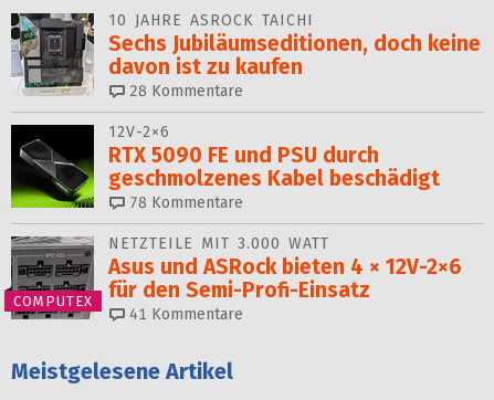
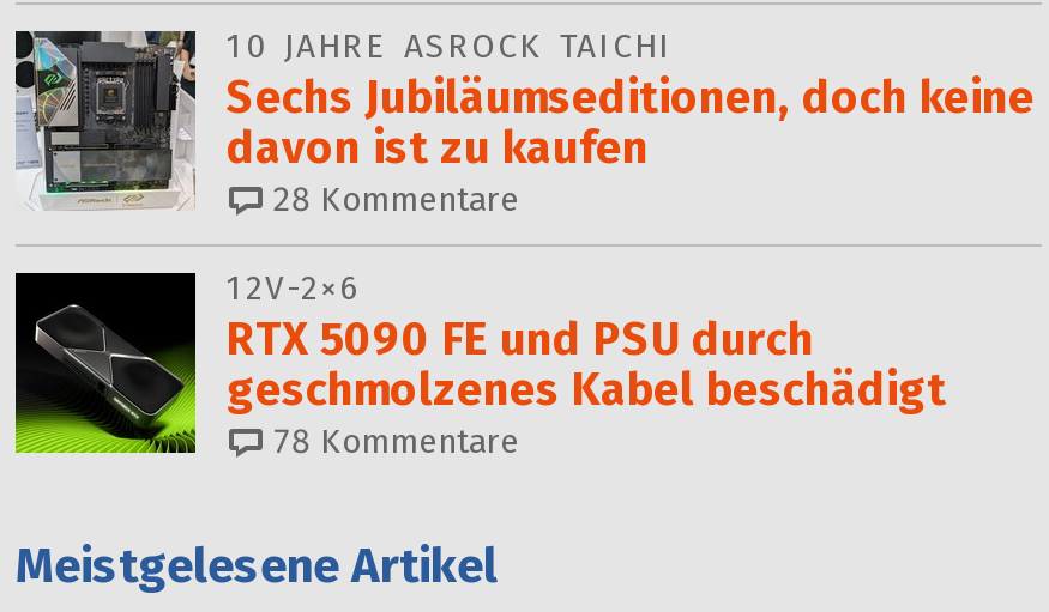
- [image]
- COMPUTEX

- NETZTEILE MIT 3.000 WATT
- Asus und ASRock bieten 4 × 12V-2×6
- für den Semi-Profi-Einsatz
- 41 Kommentare
